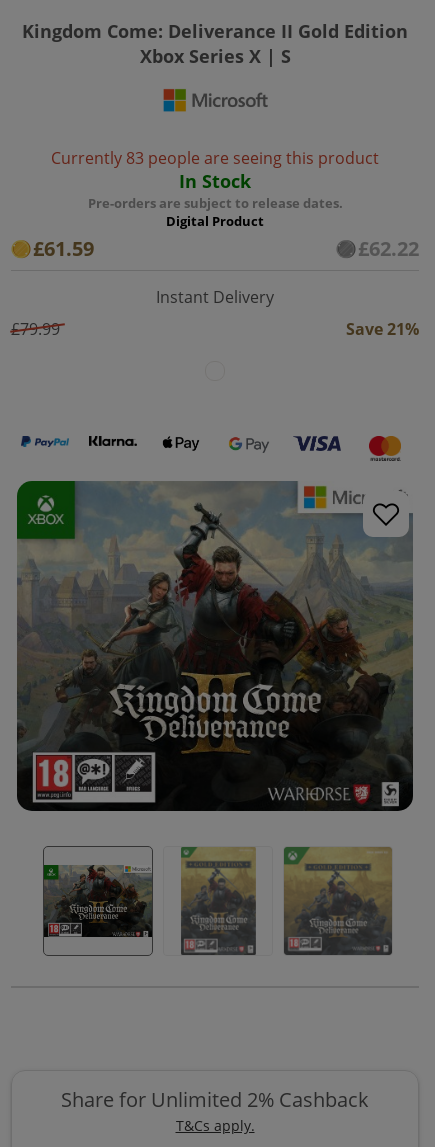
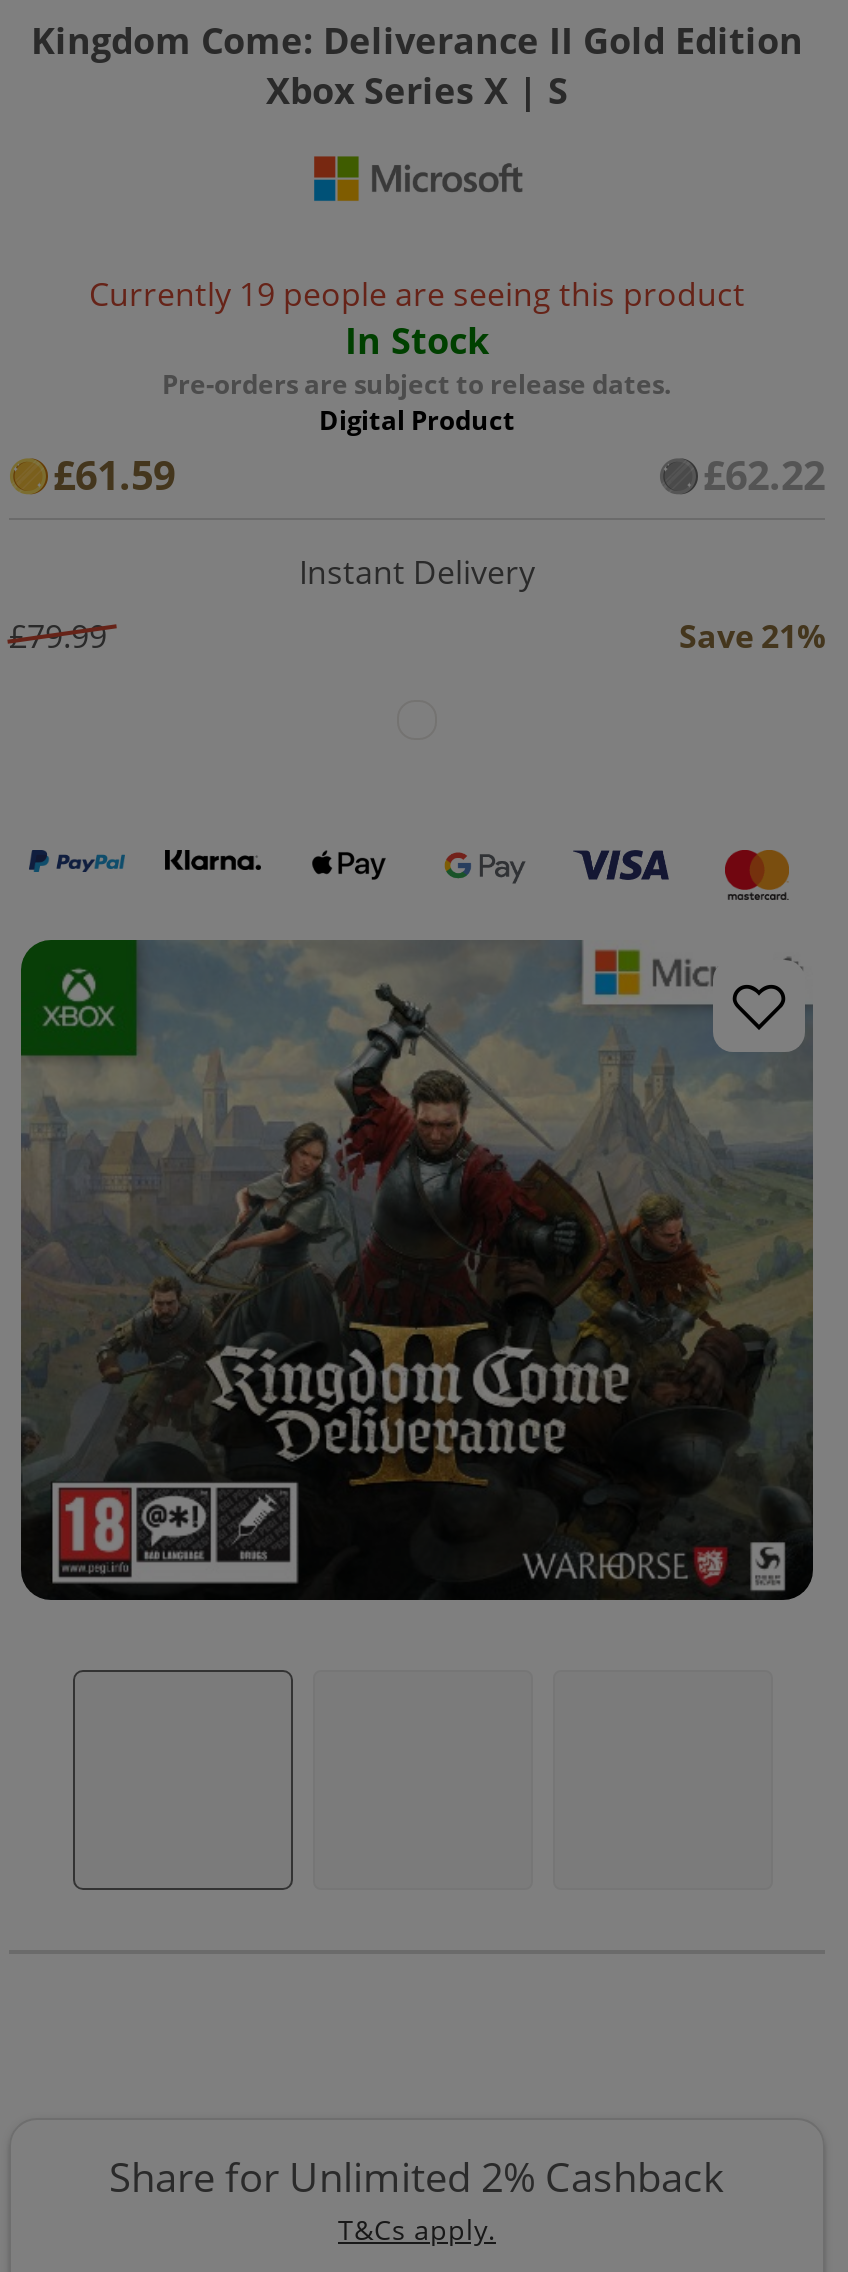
- Currently 83 people are seeing this product
+ Currently 19 people are seeing this product

- [image]

- [image]

- [image]
